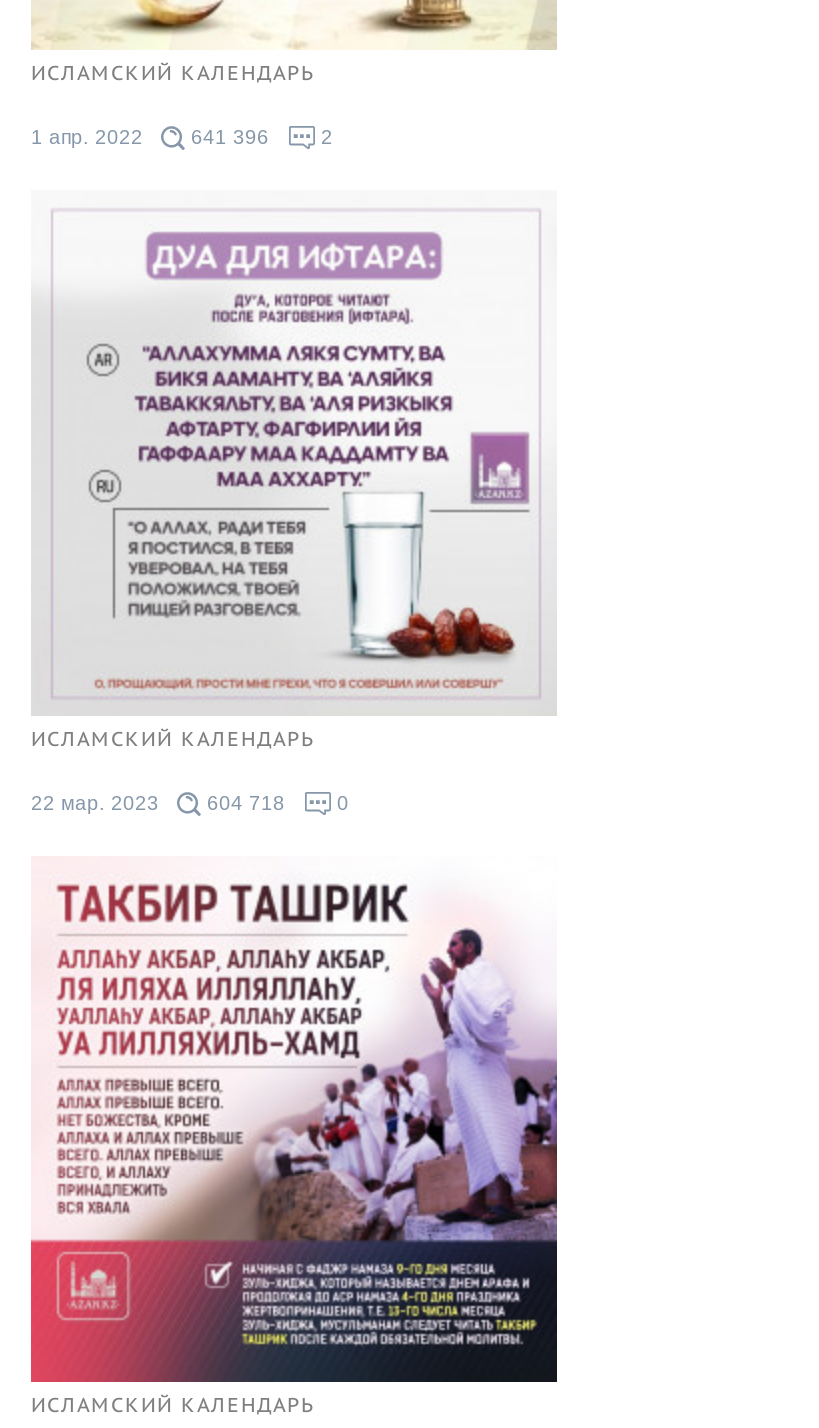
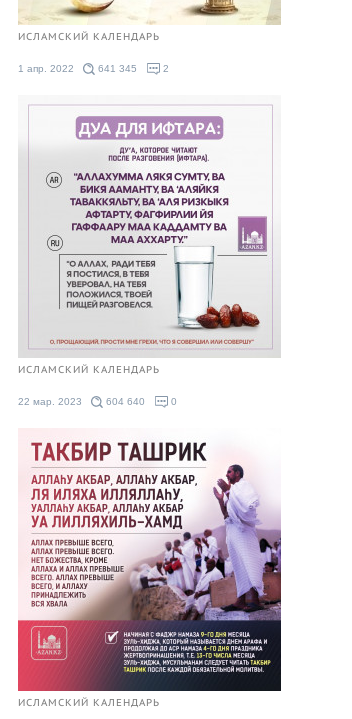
- 1 апр. 2022 641 396
+ 1 апр. 2022 641 345

- 22 мар. 2023 604 718
+ 22 мар. 2023 604 640
